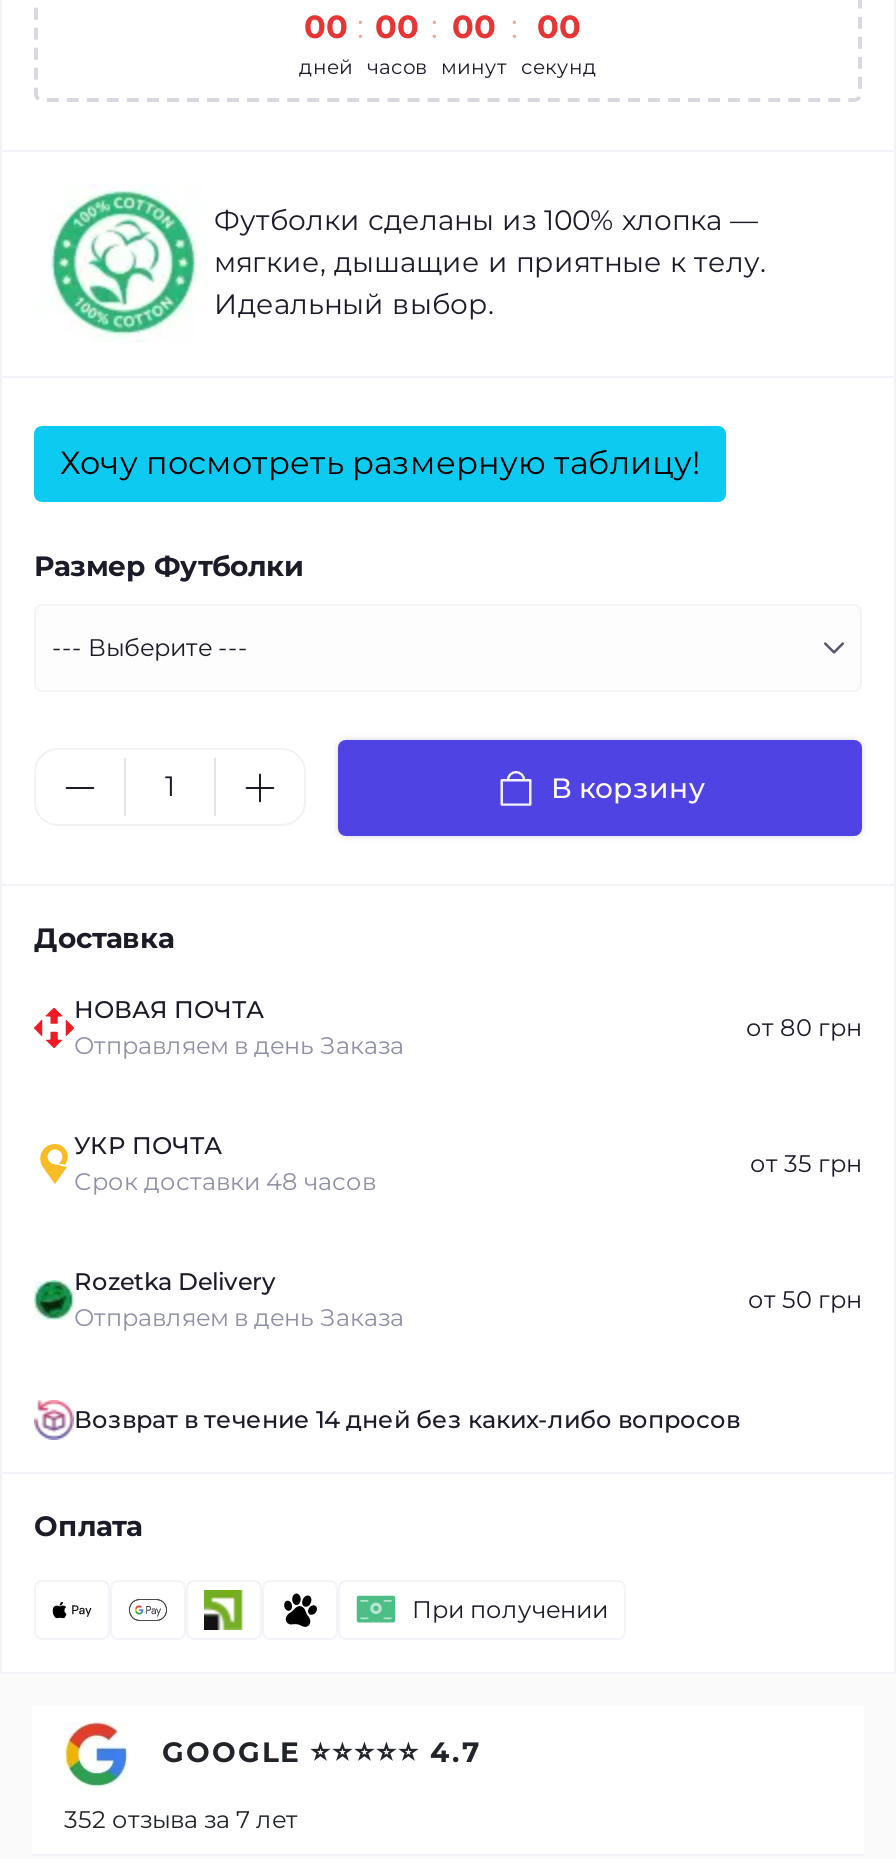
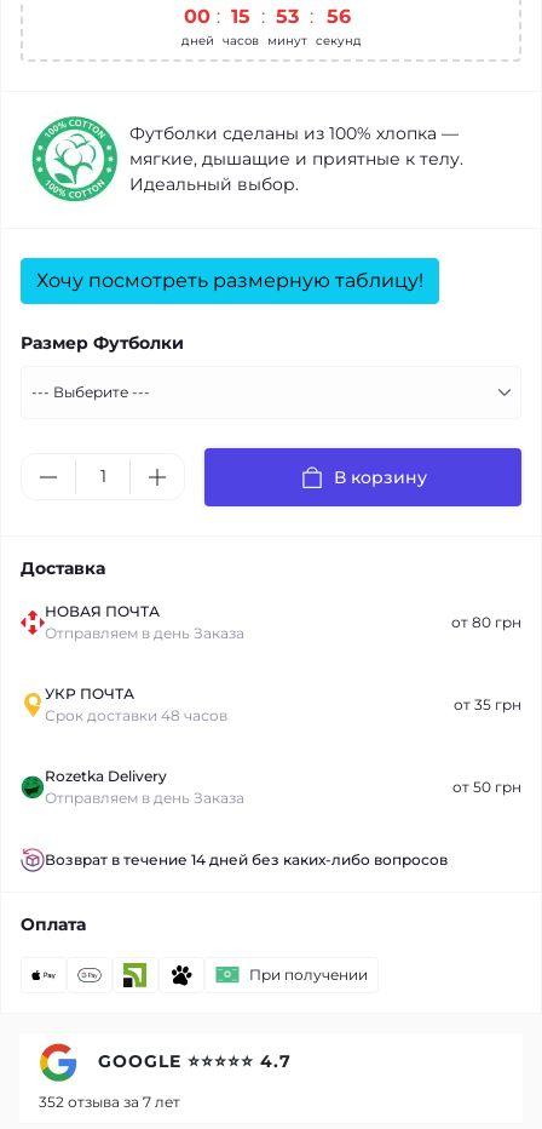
- : 00
+ 15

- : 00
+ 53

- : 00
+ 56
